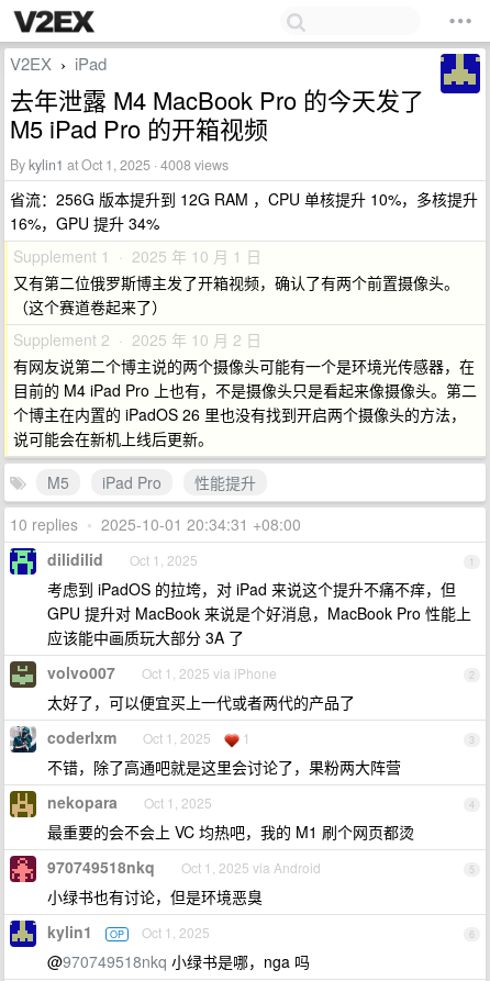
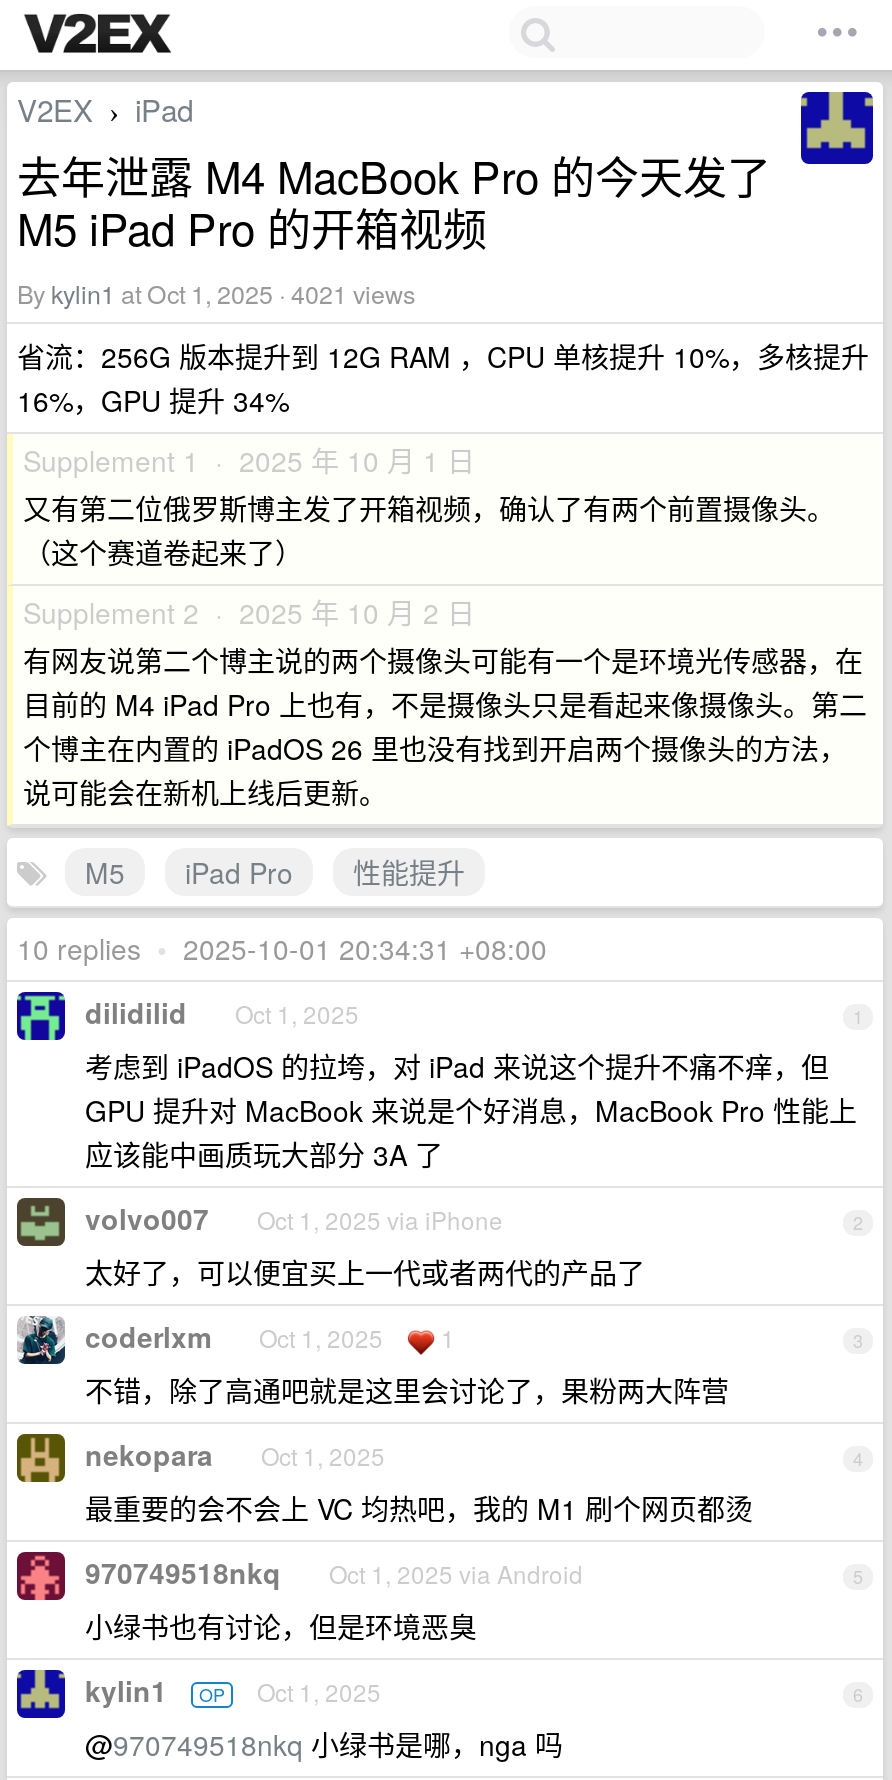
- By kylin1 at Oct 1, 2025 · 4008 views
+ By kylin1 at Oct 1, 2025 · 4021 views
